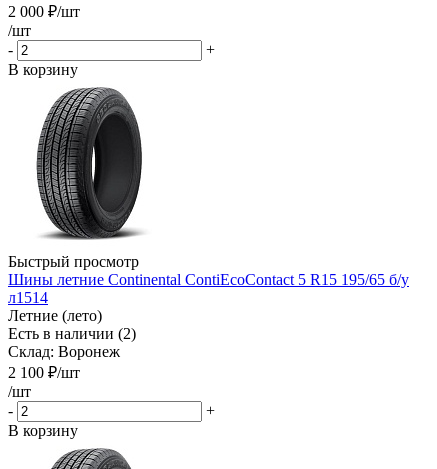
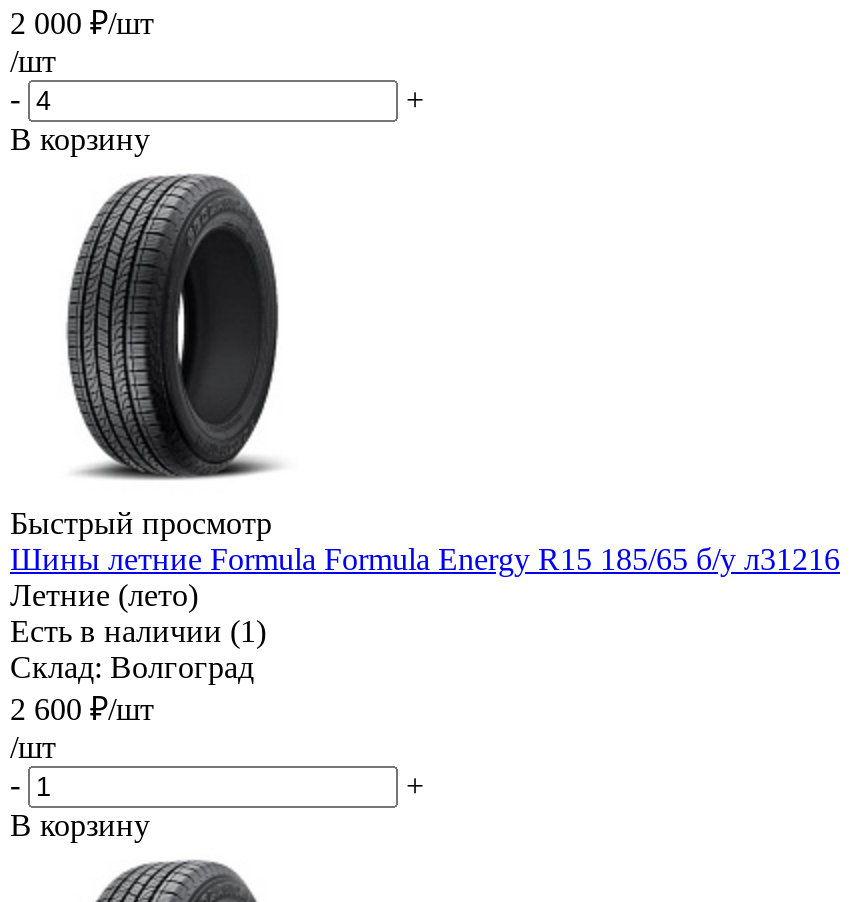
- Шины летние Continental ContiEcoContact 5 R15 195/65 б/у
- л1514
+ Шины летние Formula Formula Energy R15 185/65 б/у л31216

- Есть в наличии (2)
+ Есть в наличии (1)

- Склад: Воронеж
+ Склад: Волгоград

- 2 100 ₽/шт
+ 2 600 ₽/шт
